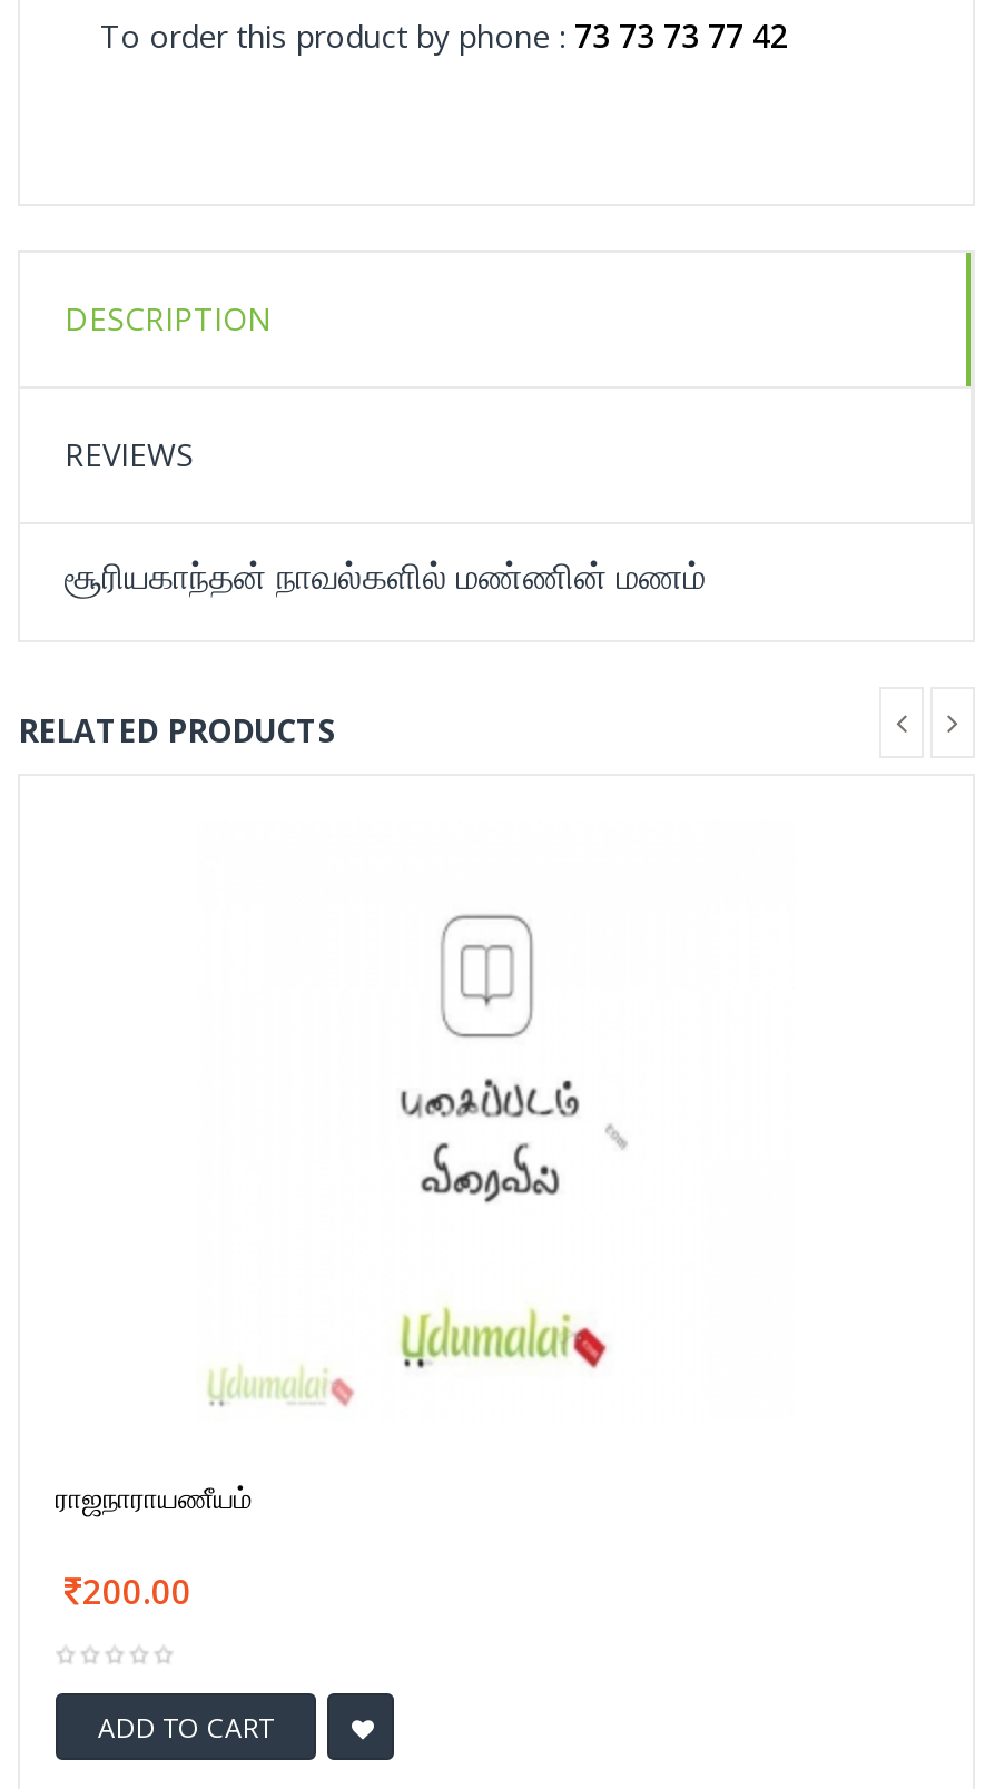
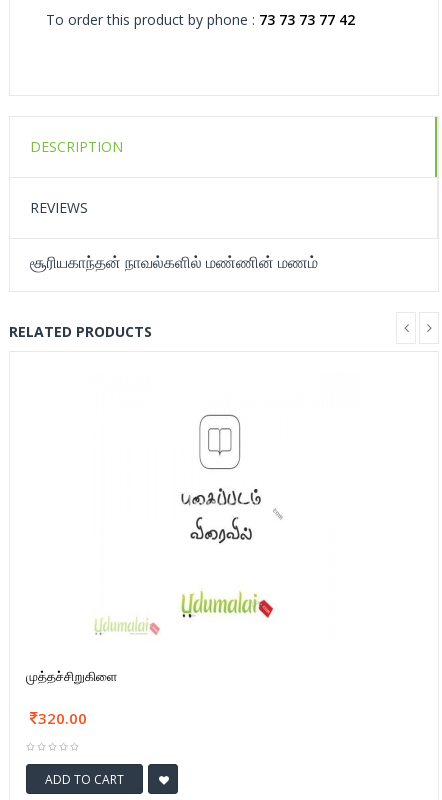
- ராஜநாராயணீயம்
+ முத்தச்சிறுகிளை

- 200.00
+ 320.00
